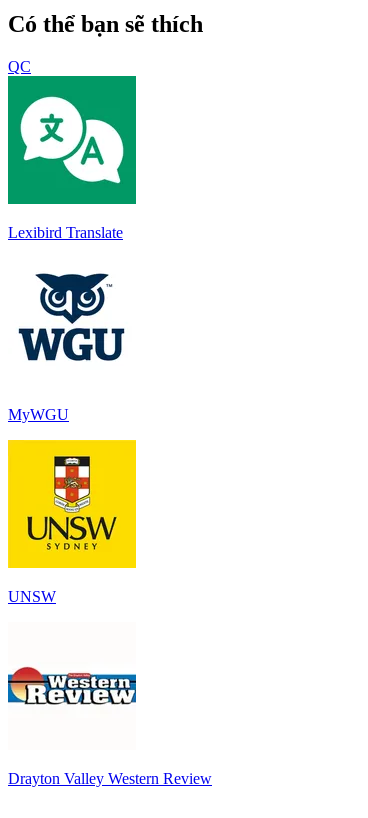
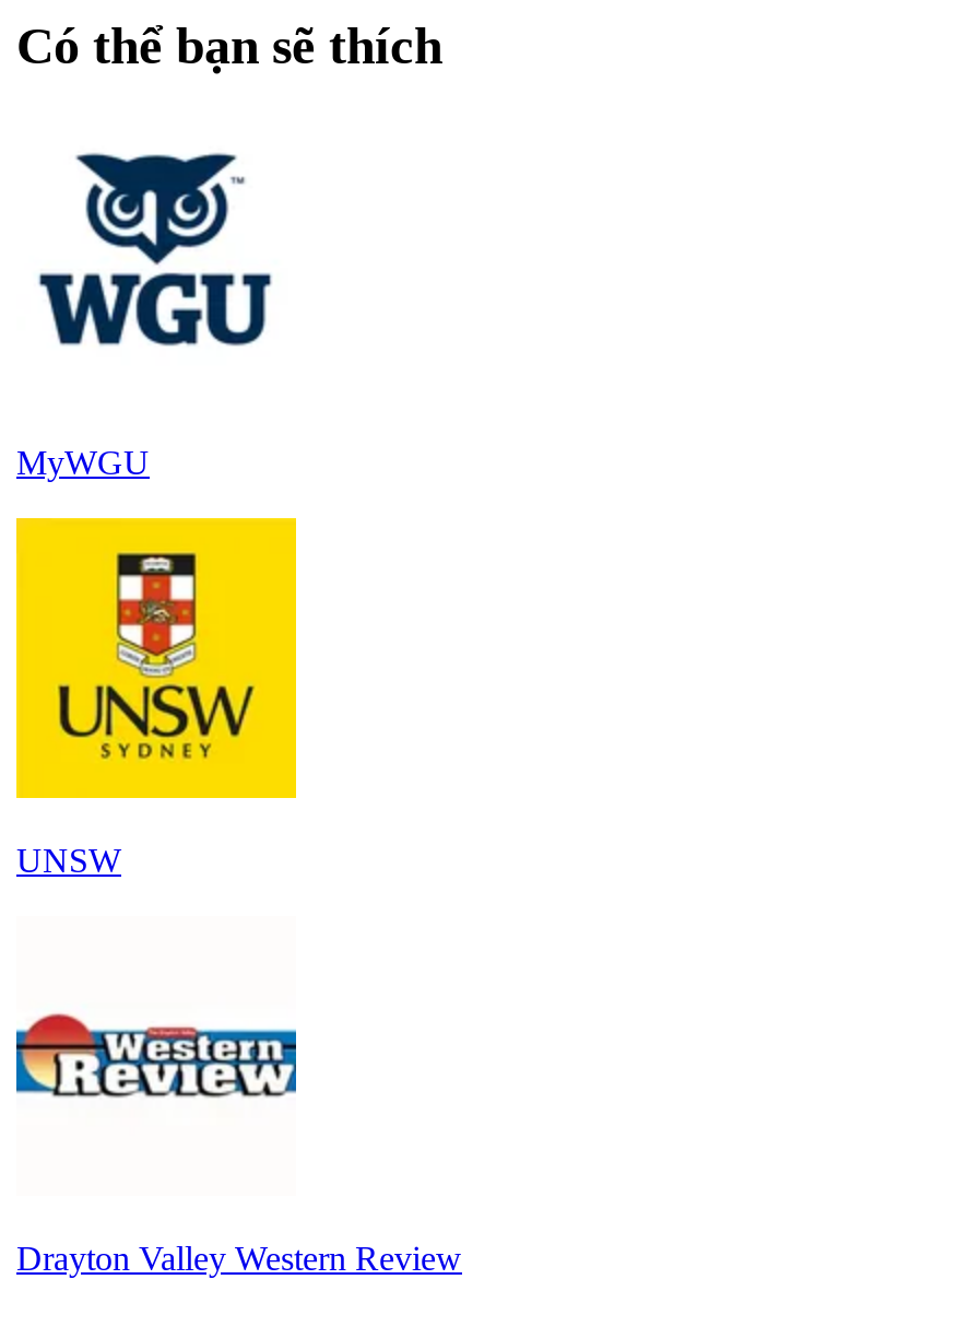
- QC

- [image]
- Lexibird Translate
